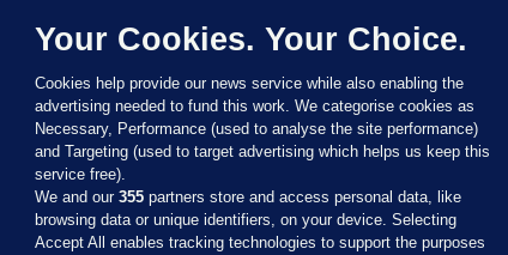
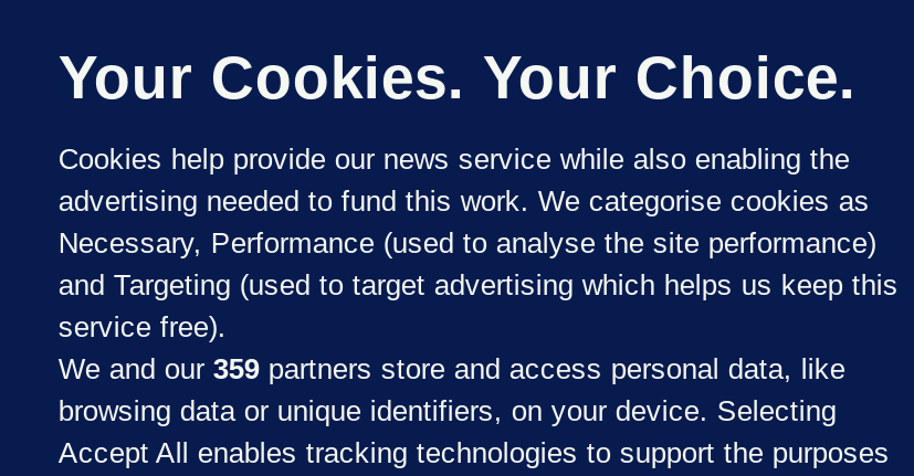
- We and our 355 partners store and access personal data, like
+ We and our 359 partners store and access personal data, like
